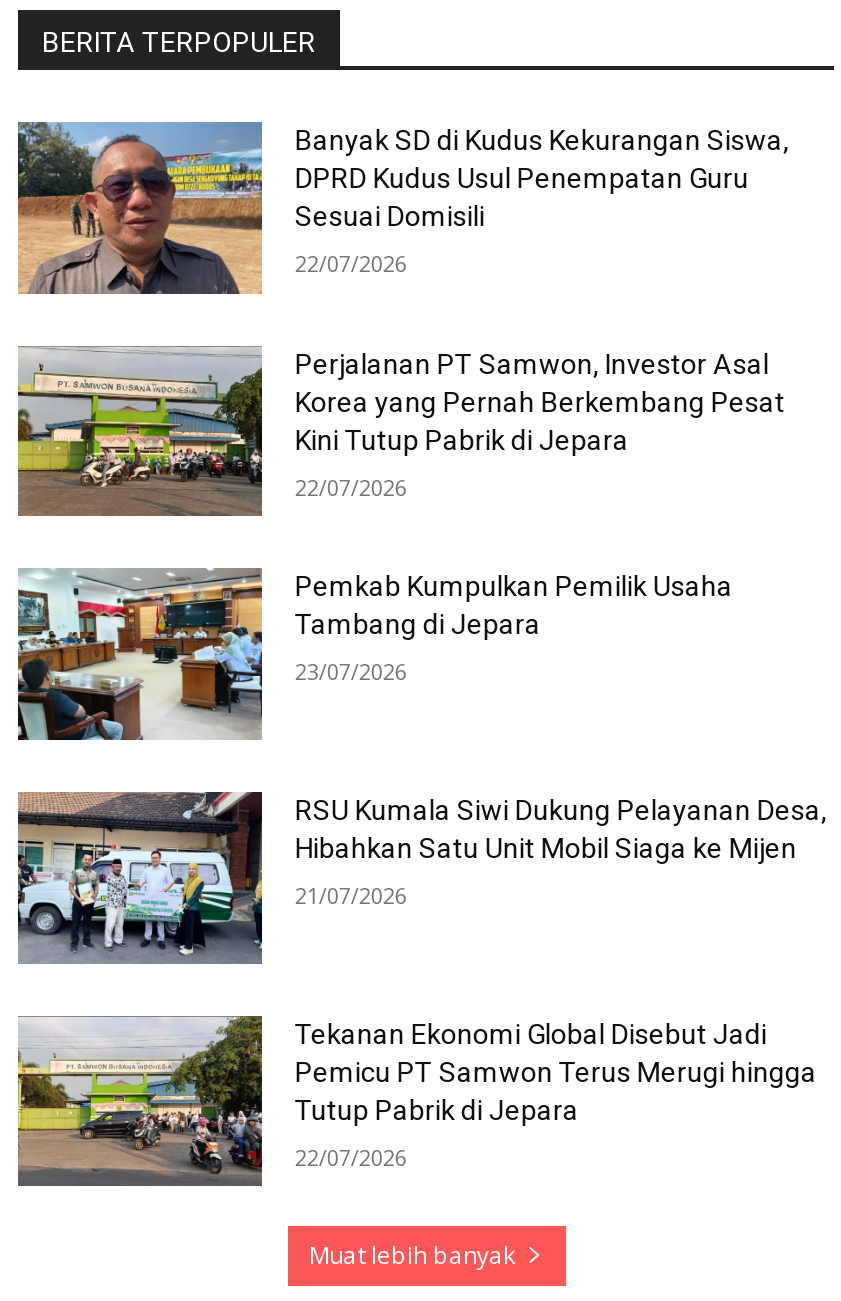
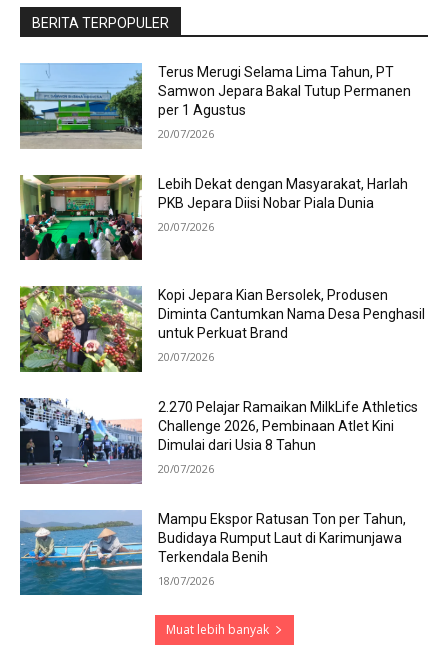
- [image]
- Banyak SD di Kudus Kekurangan Siswa,
- DPRD Kudus Usul Penempatan Guru
- Sesuai Domisili
+ [image]
+ Terus Merugi Selama Lima Tahun, PT
+ Samwon Jepara Bakal Tutup Permanen
+ per 1 Agustus

- 22/07/2026
+ 20/07/2026

- [image]
- Perjalanan PT Samwon, Investor Asal
- Korea yang Pernah Berkembang Pesat
- Kini Tutup Pabrik di Jepara
+ [image]
+ Lebih Dekat dengan Masyarakat, Harlah
+ PKB Jepara Diisi Nobar Piala Dunia

- 22/07/2026
+ 20/07/2026

- [image]
- Pemkab Kumpulkan Pemilik Usaha
- Tambang di Jepara
+ [image]
+ Kopi Jepara Kian Bersolek, Produsen
+ Diminta Cantumkan Nama Desa Penghasil
+ untuk Perkuat Brand

- 23/07/2026
+ 20/07/2026

- [image]
- RSU Kumala Siwi Dukung Pelayanan Desa,
- Hibahkan Satu Unit Mobil Siaga ke Mijen
+ [image]
+ 2.270 Pelajar Ramaikan MilkLife Athletics
+ Challenge 2026, Pembinaan Atlet Kini
+ Dimulai dari Usia 8 Tahun

- 21/07/2026
+ 20/07/2026

- [image]
- Tekanan Ekonomi Global Disebut Jadi
- Pemicu PT Samwon Terus Merugi hingga
- Tutup Pabrik di Jepara
+ [image]
+ Mampu Ekspor Ratusan Ton per Tahun,
+ Budidaya Rumput Laut di Karimunjawa
+ Terkendala Benih

- 22/07/2026
+ 18/07/2026
